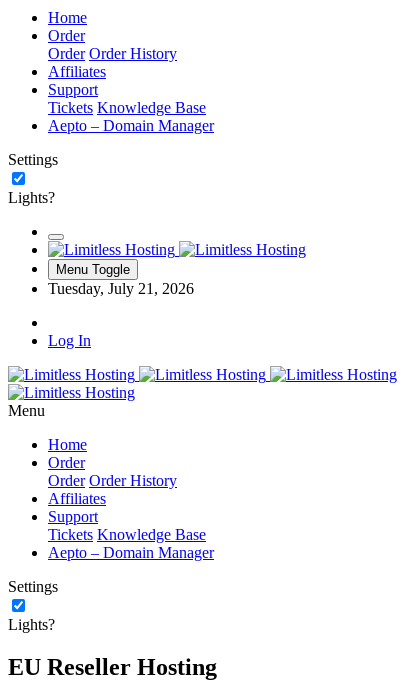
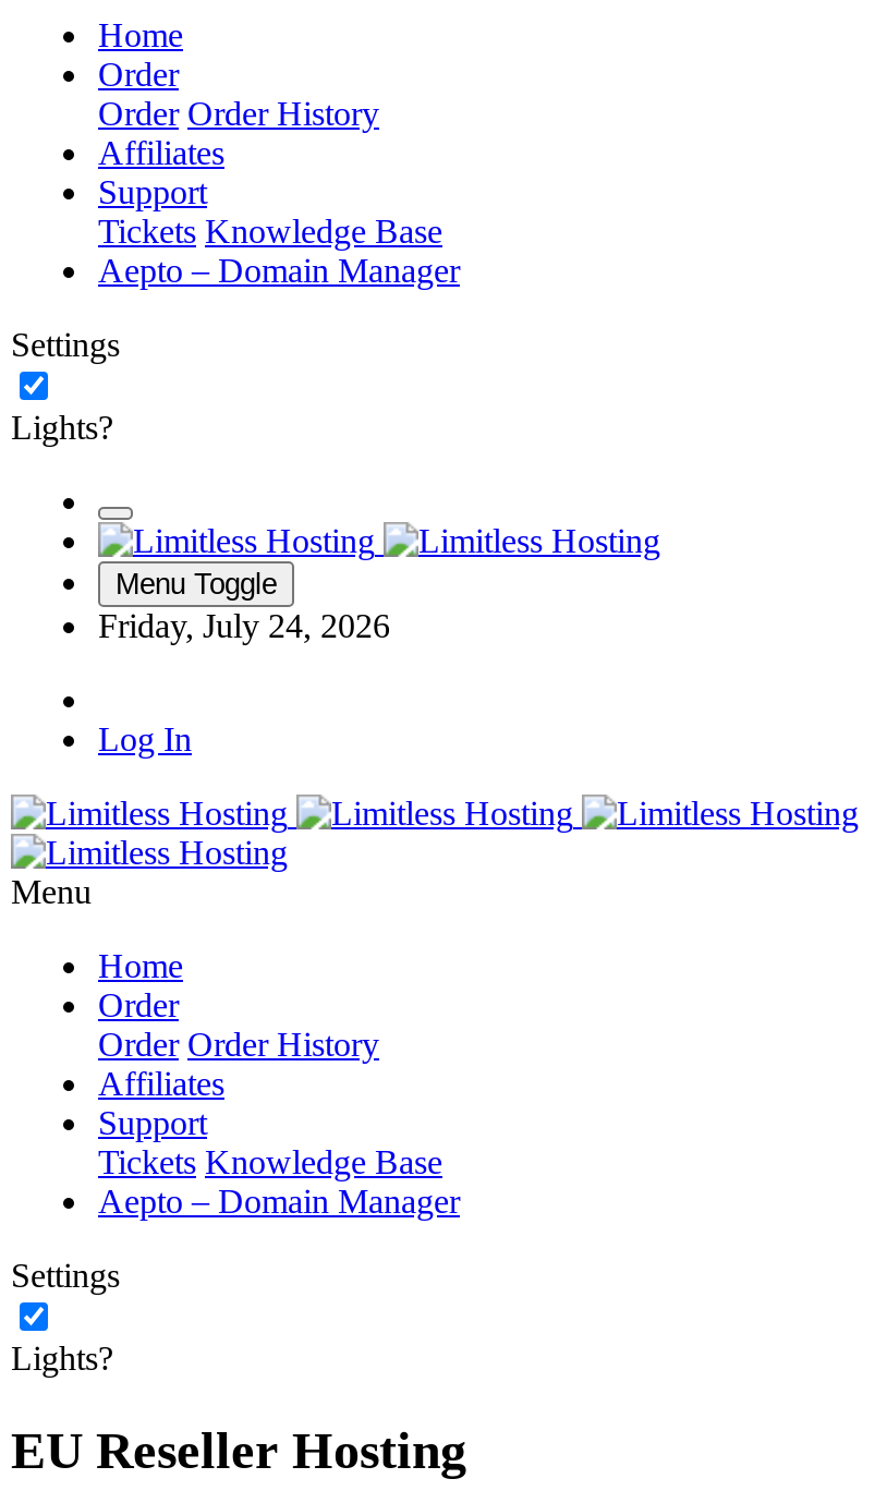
- Tuesday, July 21, 2026
+ Friday, July 24, 2026
